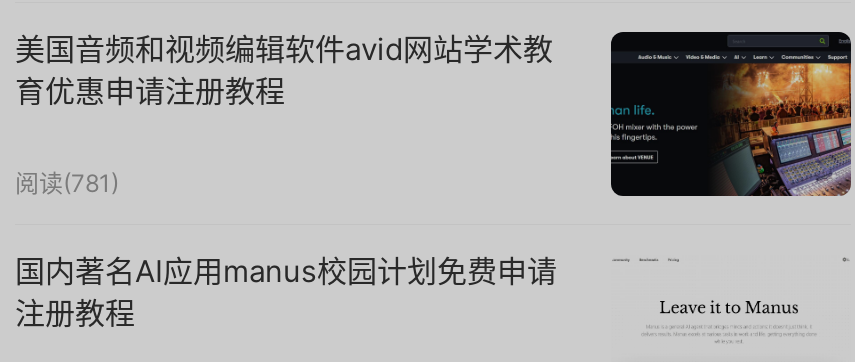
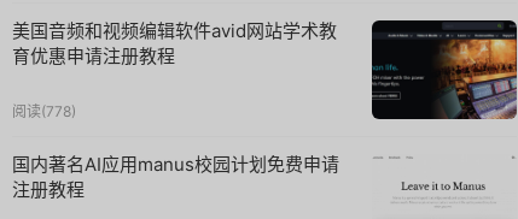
- 阅读(781)
+ 阅读(778)
